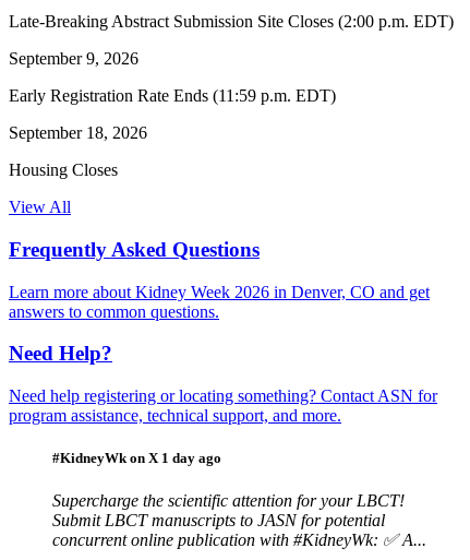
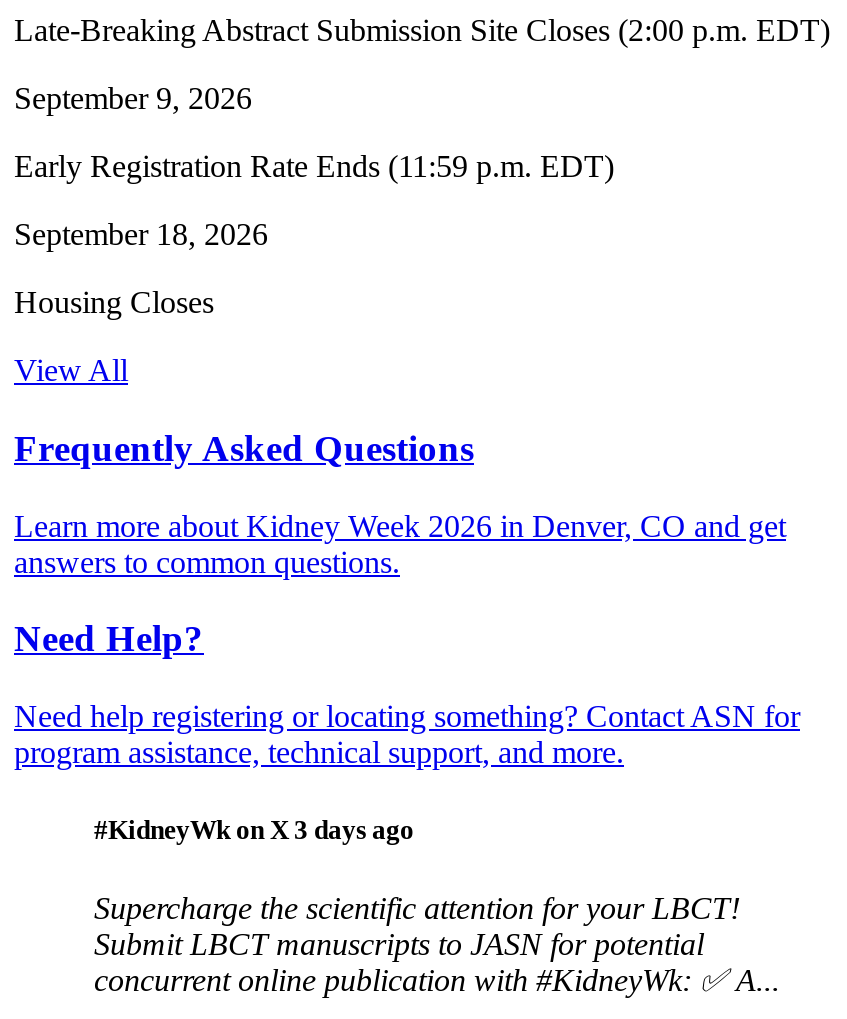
- #KidneyWk on X 1 day ago
+ #KidneyWk on X 3 days ago
